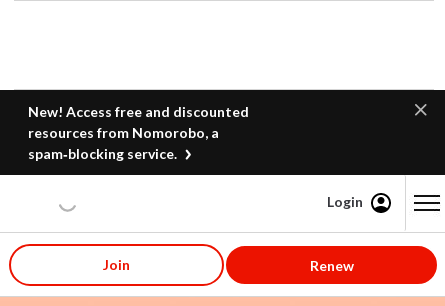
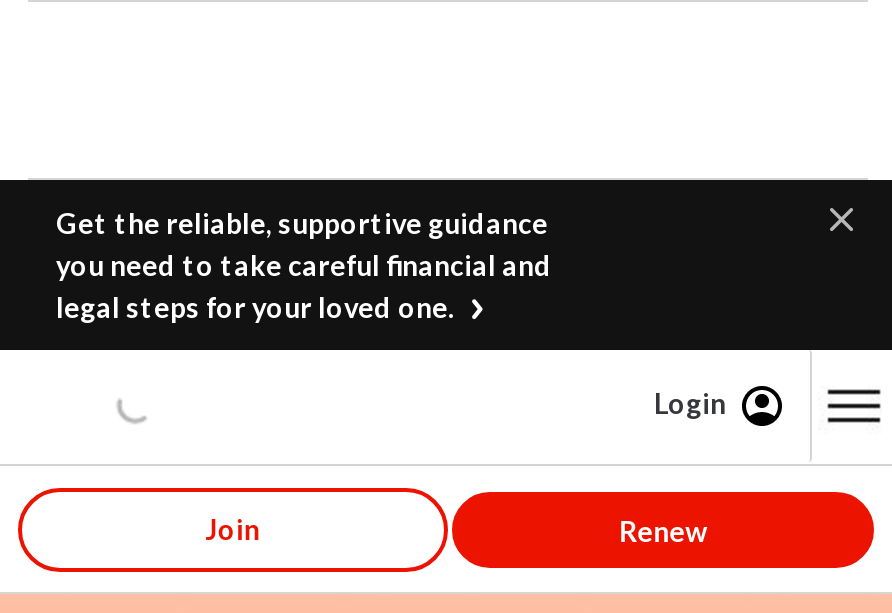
- New! Access free and discounted
- resources from Nomorobo, a
- spam‑blocking service.
+ Get the reliable, supportive guidance
+ you need to take careful financial and
+ legal steps for your loved one.
